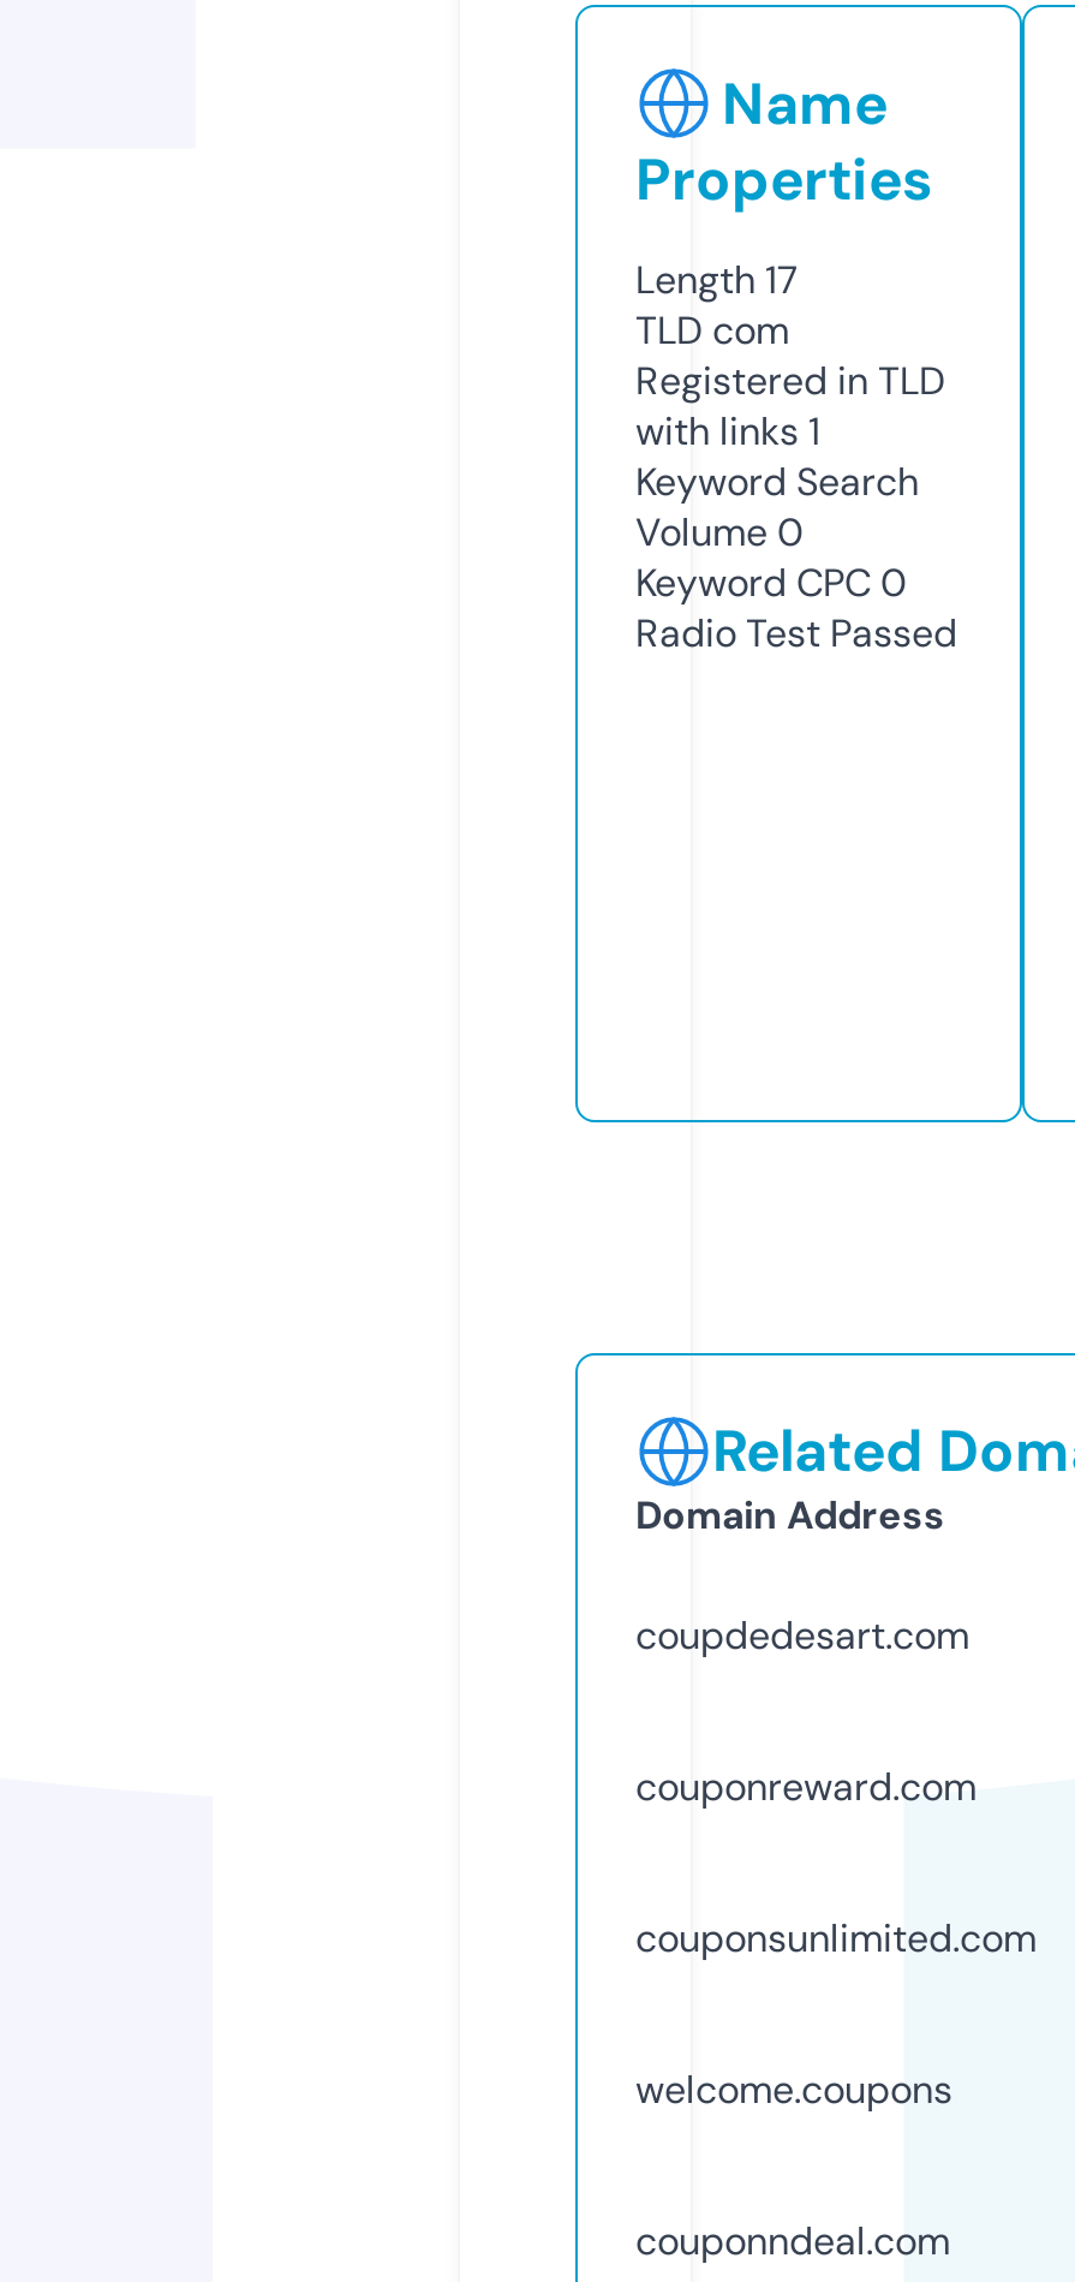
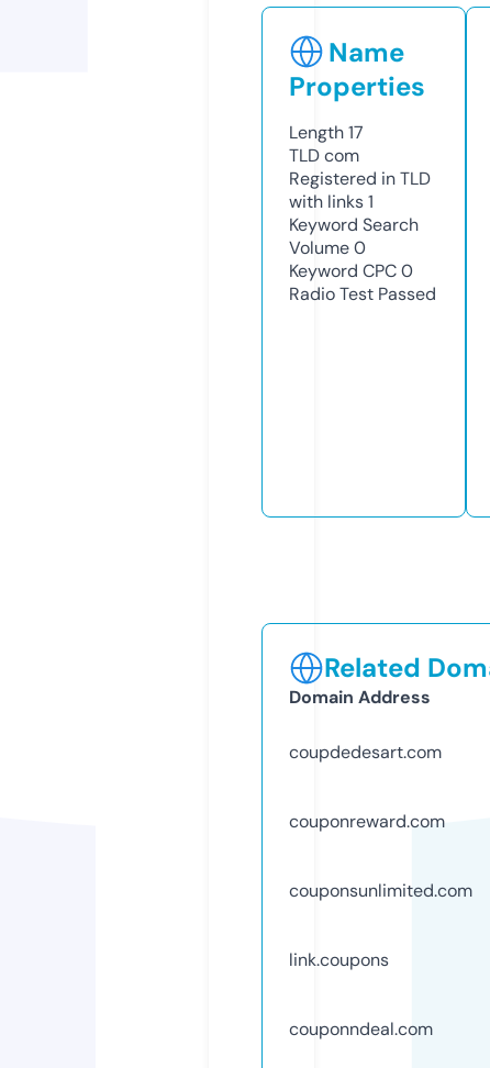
- welcome.coupons
+ link.coupons
